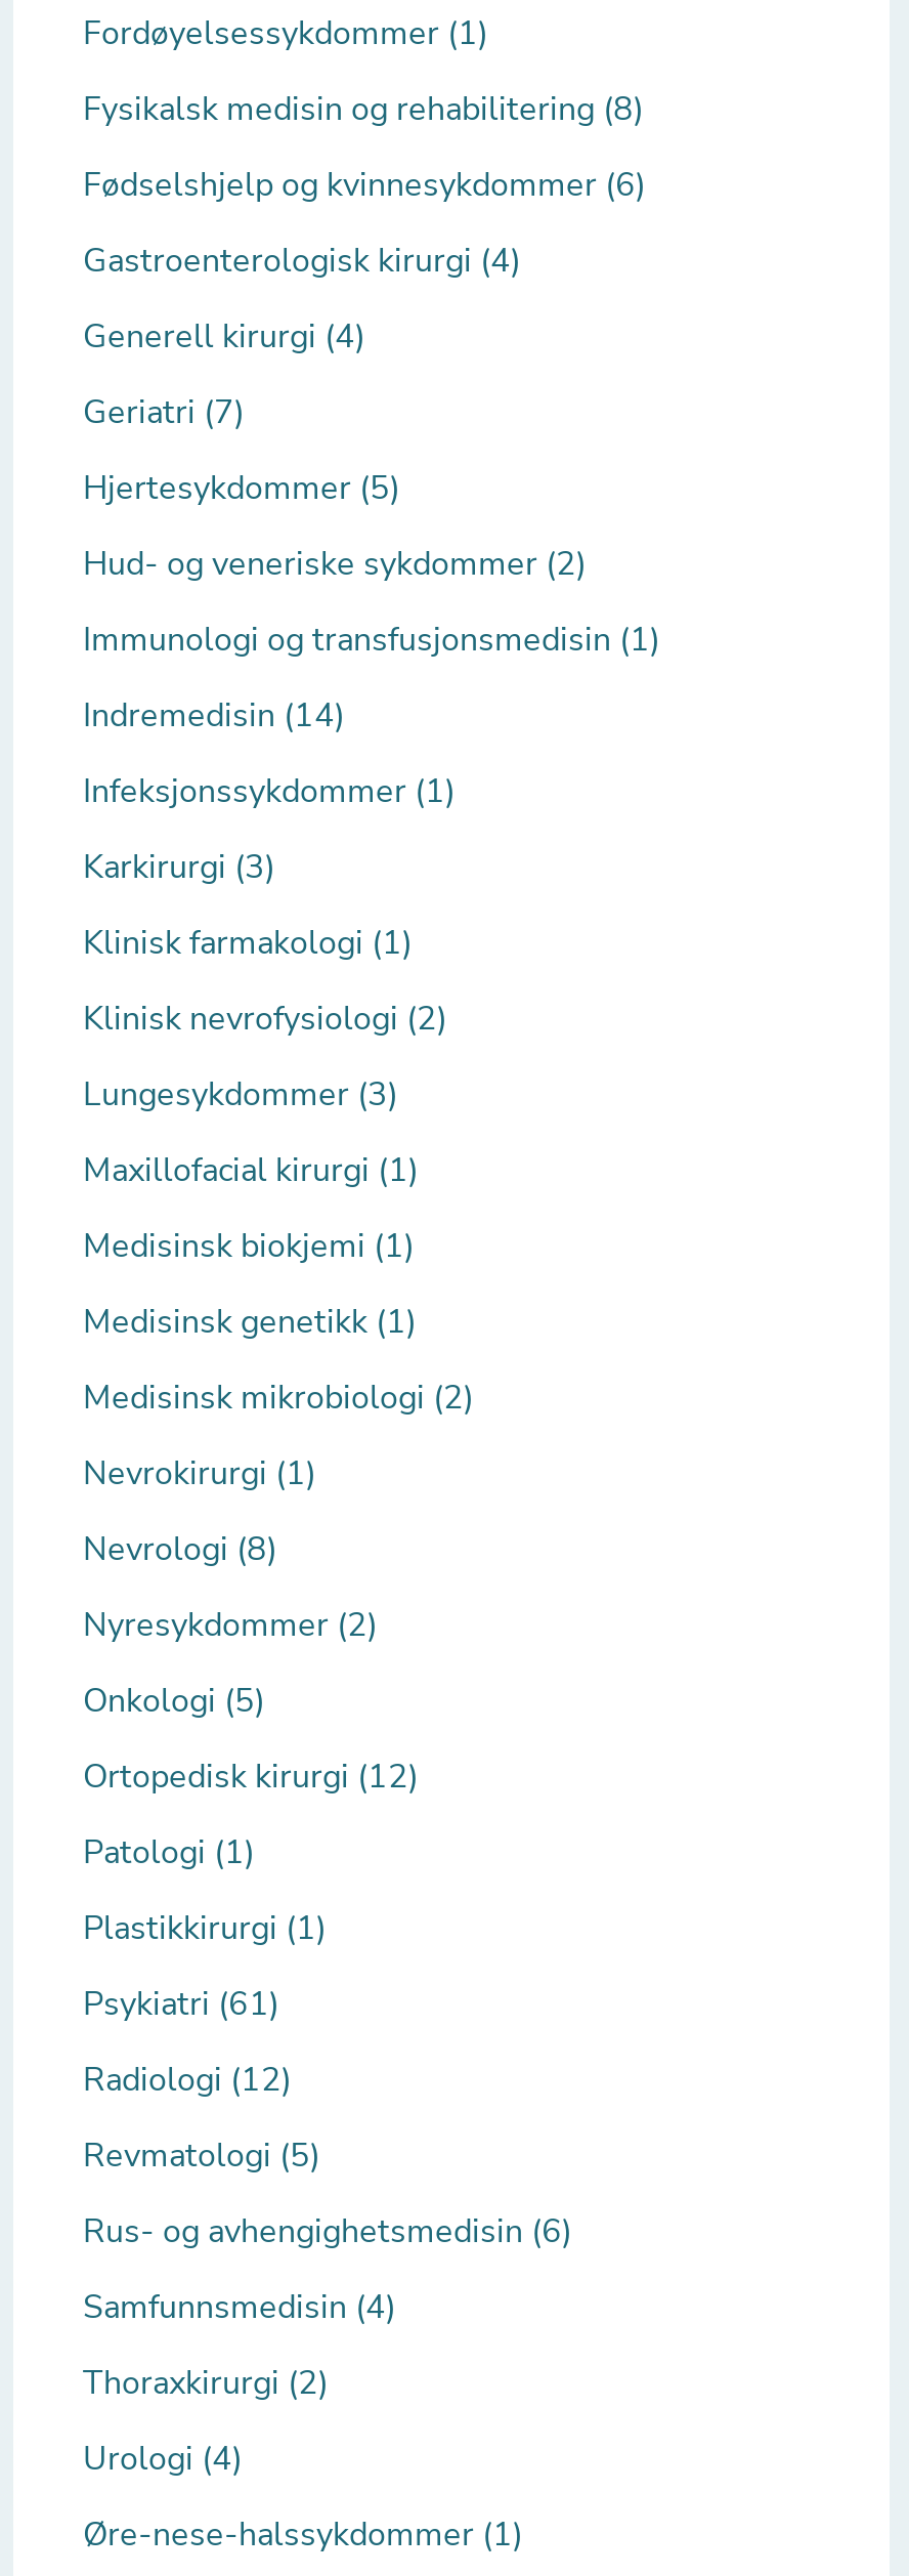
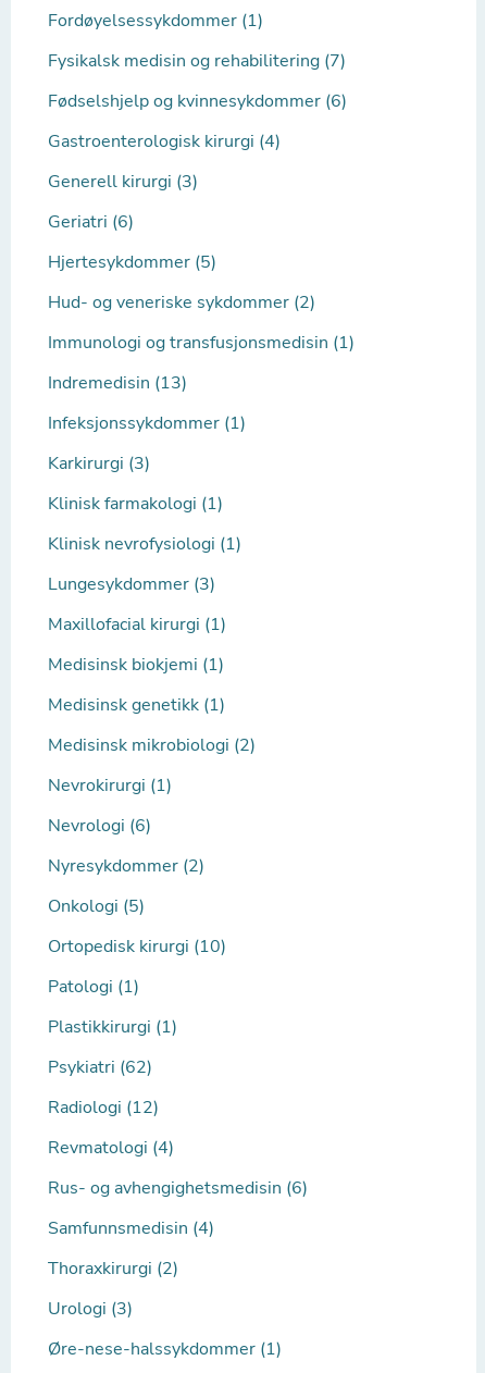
- Fysikalsk medisin og rehabilitering (8)
+ Fysikalsk medisin og rehabilitering (7)

- Generell kirurgi (4)
+ Generell kirurgi (3)

- Geriatri (7)
+ Geriatri (6)

- Indremedisin (14)
+ Indremedisin (13)

- Klinisk nevrofysiologi (2)
+ Klinisk nevrofysiologi (1)

- Nevrologi (8)
+ Nevrologi (6)

- Ortopedisk kirurgi (12)
+ Ortopedisk kirurgi (10)

- Psykiatri (61)
+ Psykiatri (62)

- Revmatologi (5)
+ Revmatologi (4)

- Urologi (4)
+ Urologi (3)
